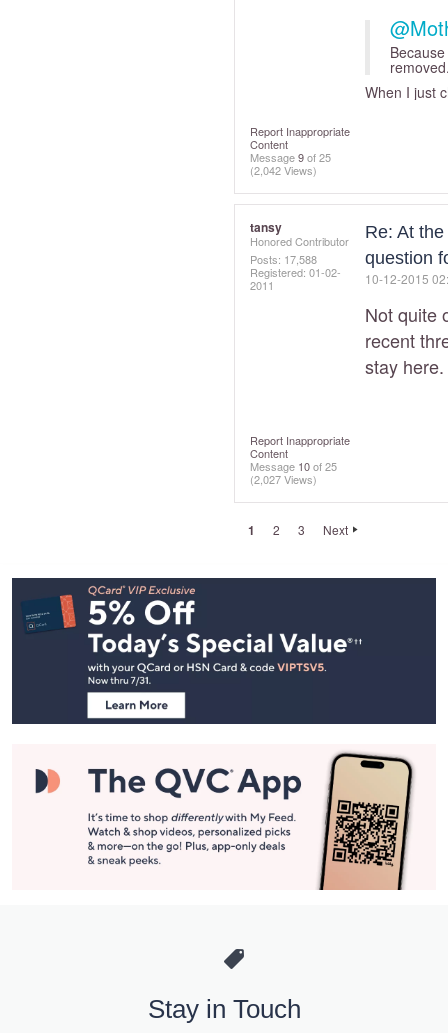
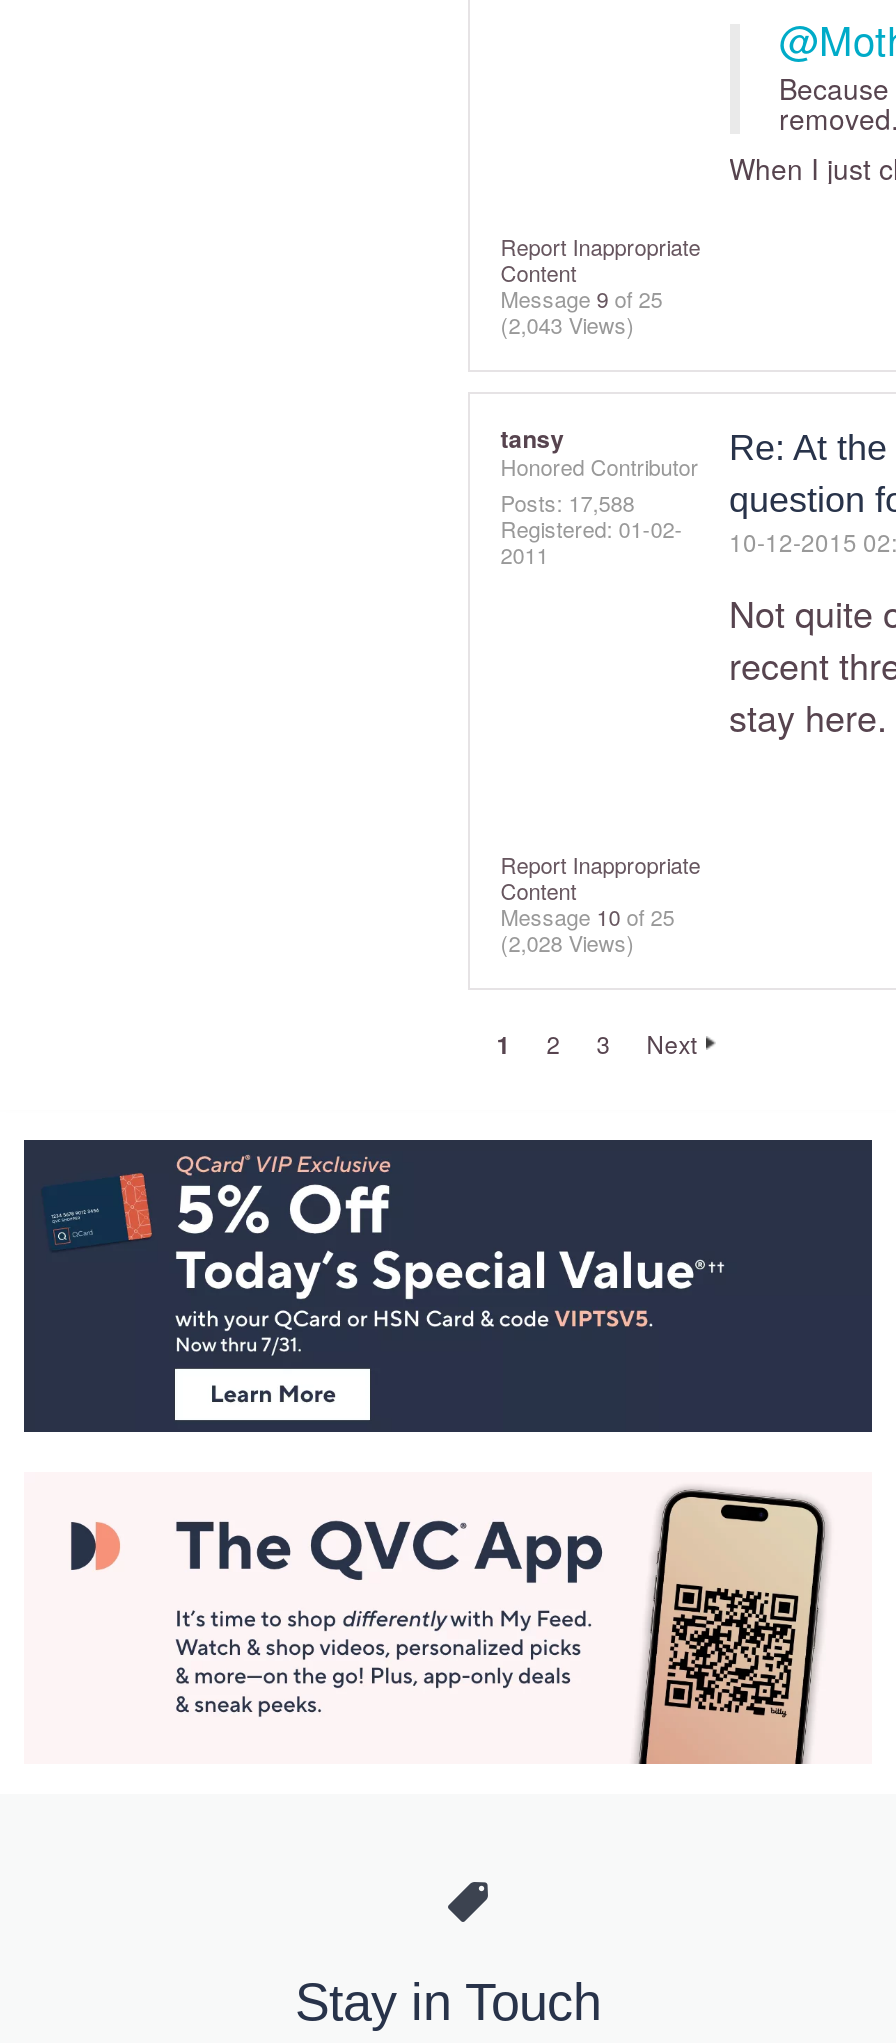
- (2,042 Views)
+ (2,043 Views)

- (2,027 Views)
+ (2,028 Views)
